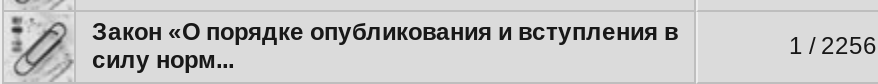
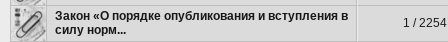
- 1 / 2256
+ 1 / 2254
